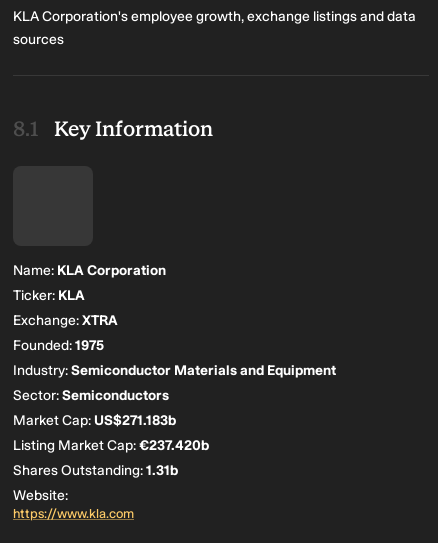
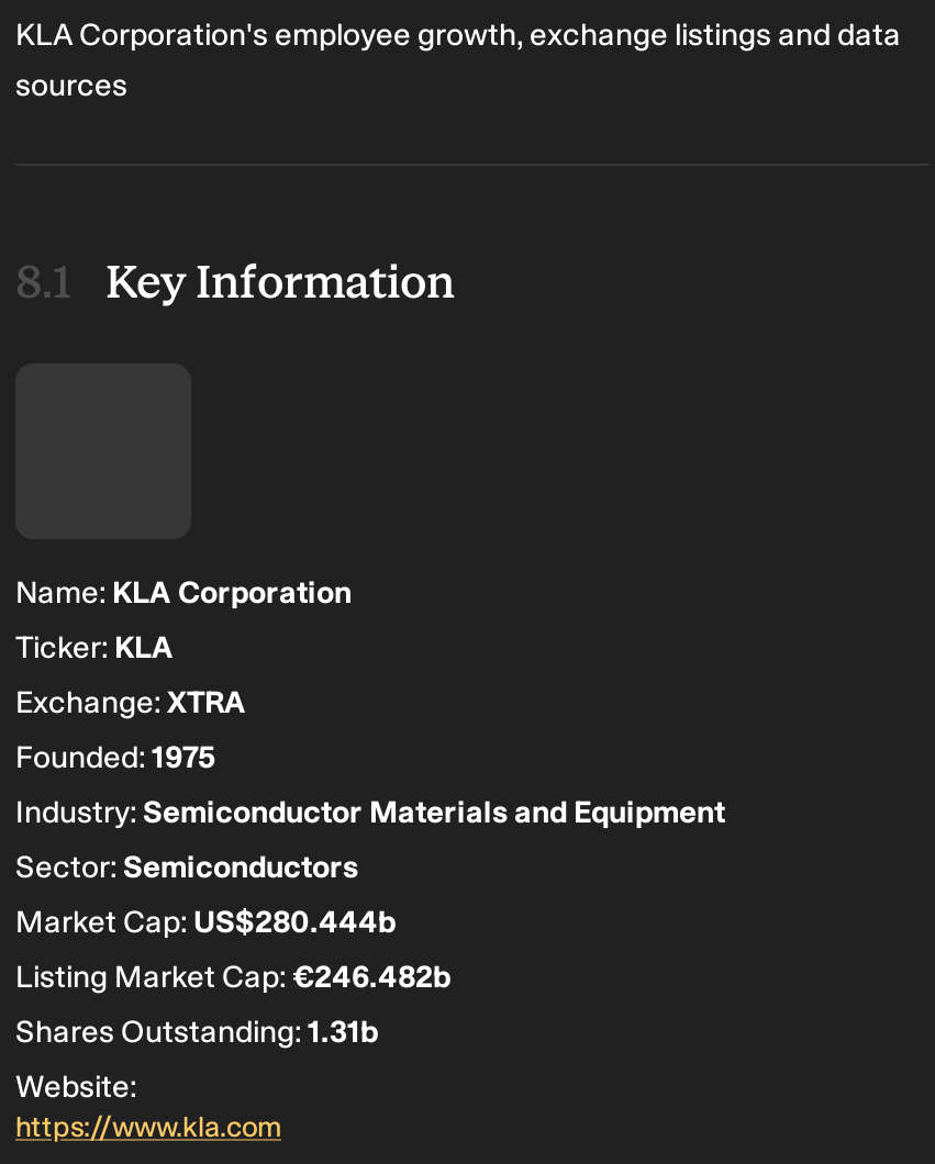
- Market Cap: US$271.183b
+ Market Cap: US$280.444b

- Listing Market Cap: €237.420b
+ Listing Market Cap: €246.482b
